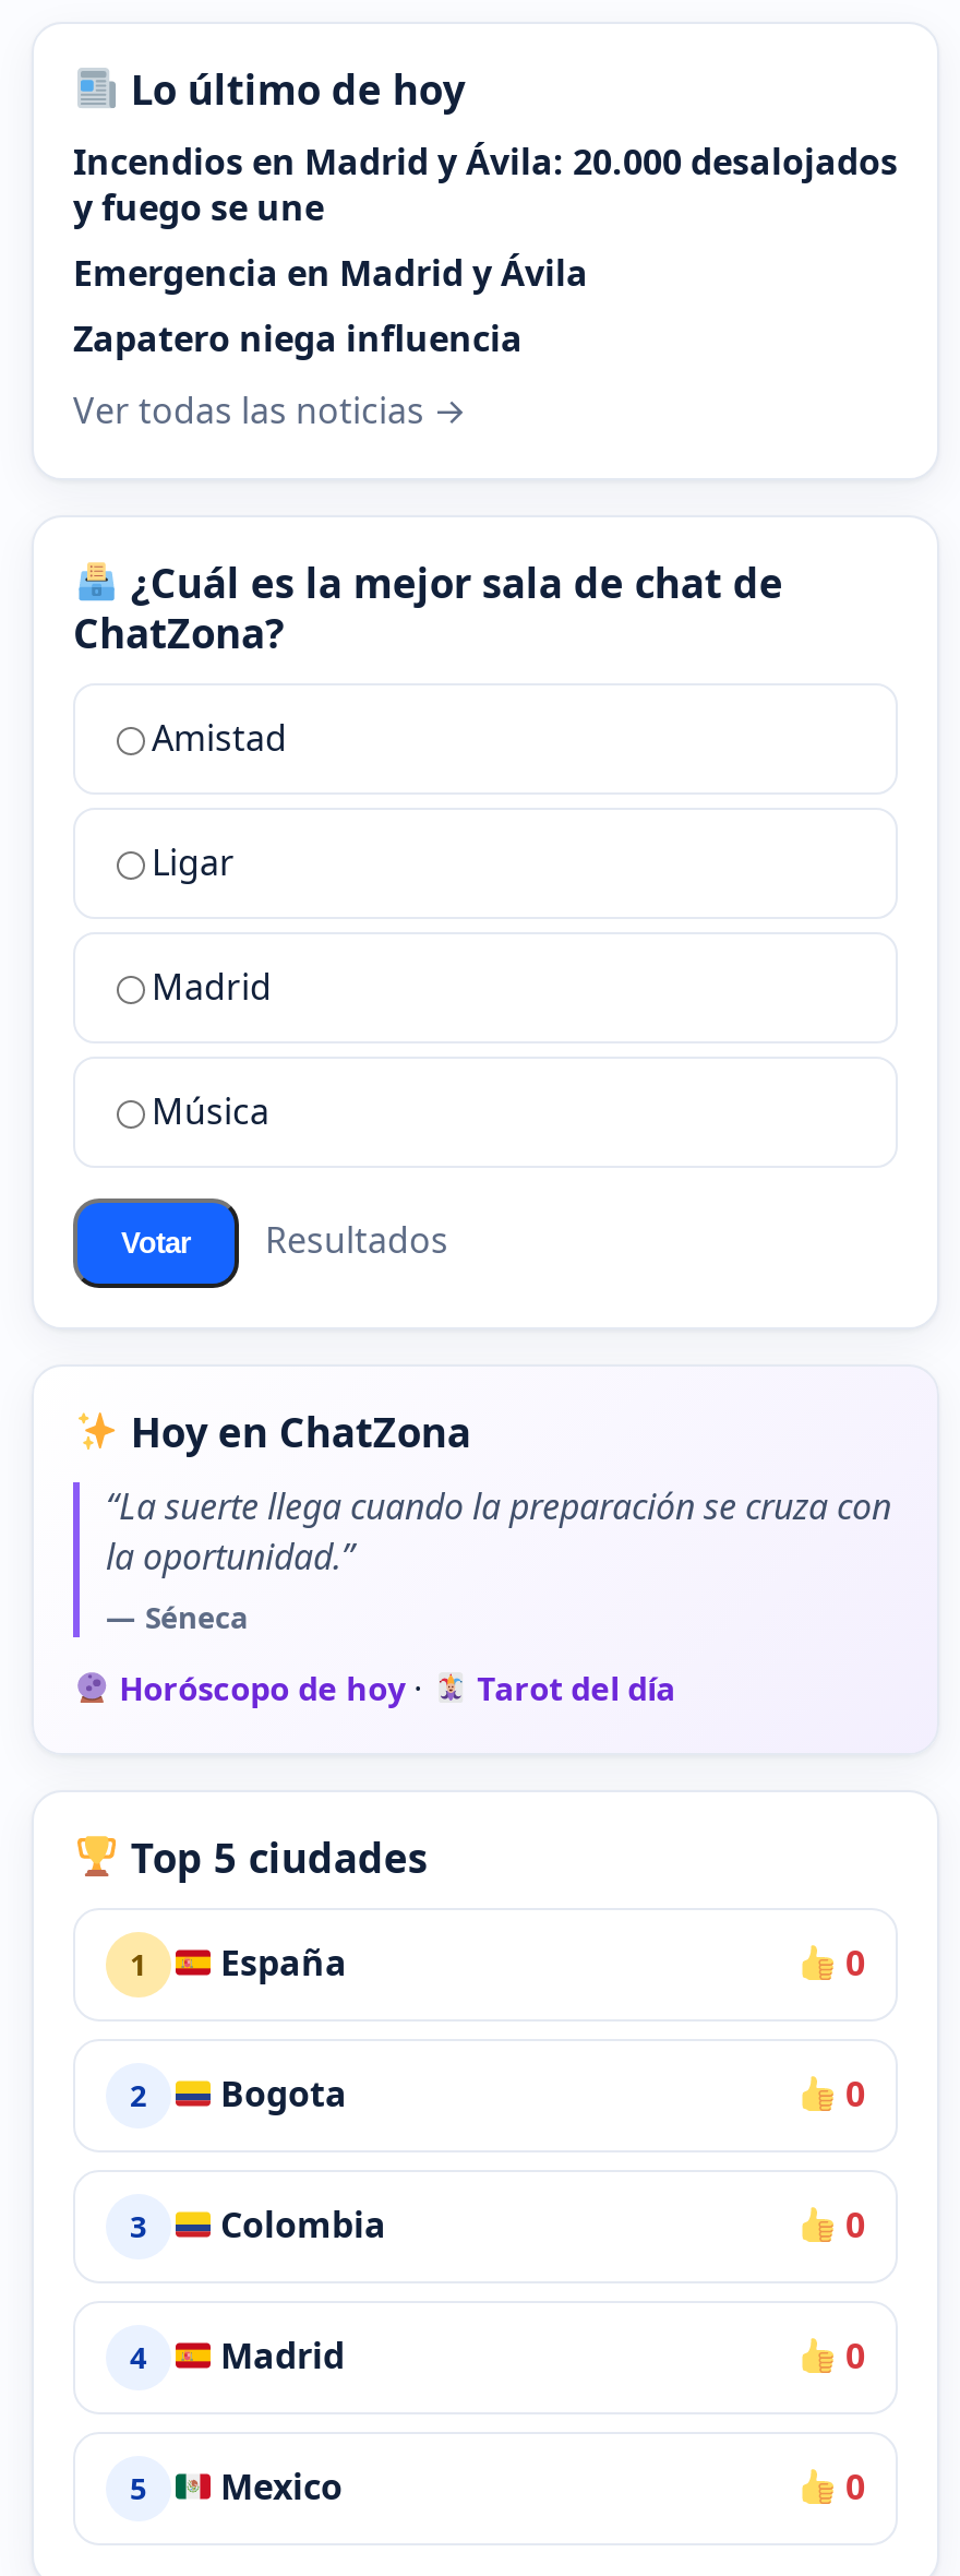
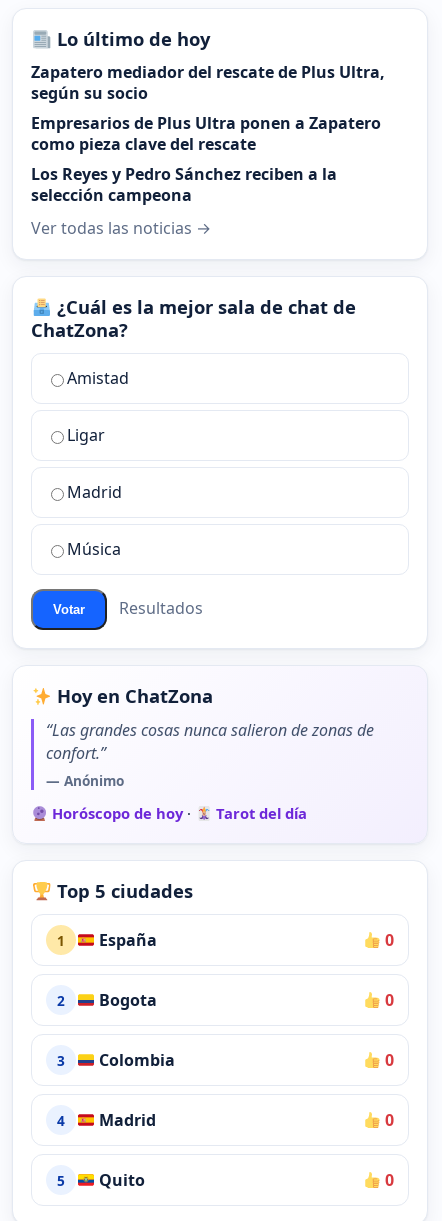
- Incendios en Madrid y Ávila: 20.000 desalojados
- y fuego se une
- Emergencia en Madrid y Ávila
- Zapatero niega influencia
+ Zapatero mediador del rescate de Plus Ultra,
+ según su socio
+ Empresarios de Plus Ultra ponen a Zapatero
+ como pieza clave del rescate
+ Los Reyes y Pedro Sánchez reciben a la
+ selección campeona

- “La suerte llega cuando la preparación se cruza con
- la oportunidad.”
- — Séneca
+ “Las grandes cosas nunca salieron de zonas de
+ confort.”
+ — Anónimo

- Mexico
+ Quito
